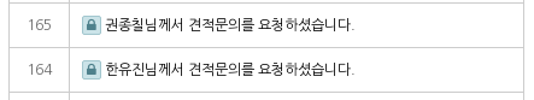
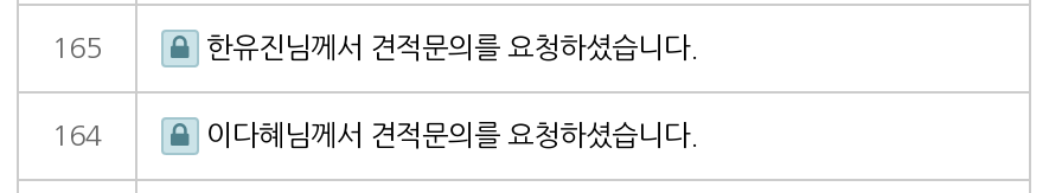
- 권종칠님께서 견적문의를 요청하셨습니다.

moved up: 한유진님께서 견적문의를 요청하셨습니다.

+ 이다혜님께서 견적문의를 요청하셨습니다.
